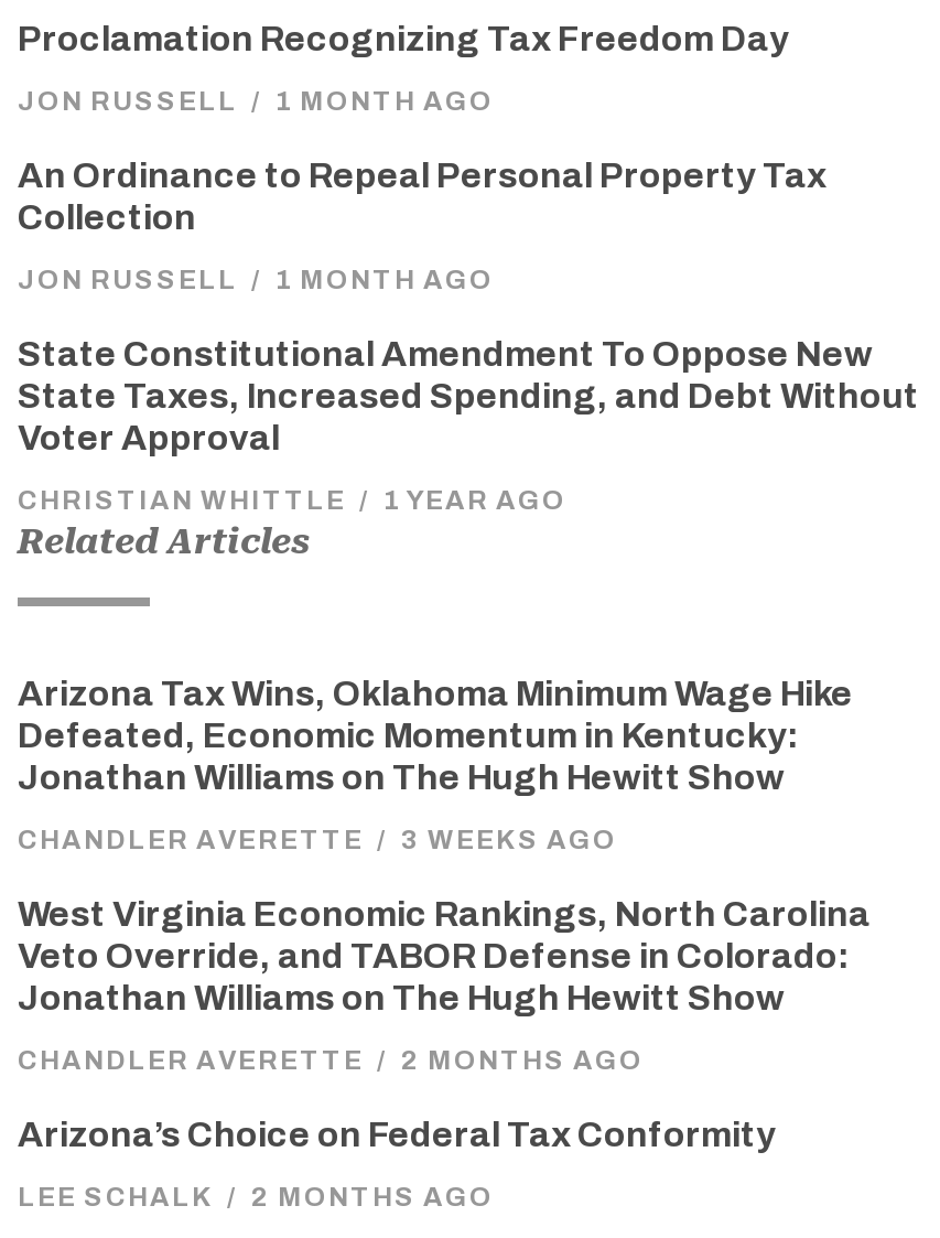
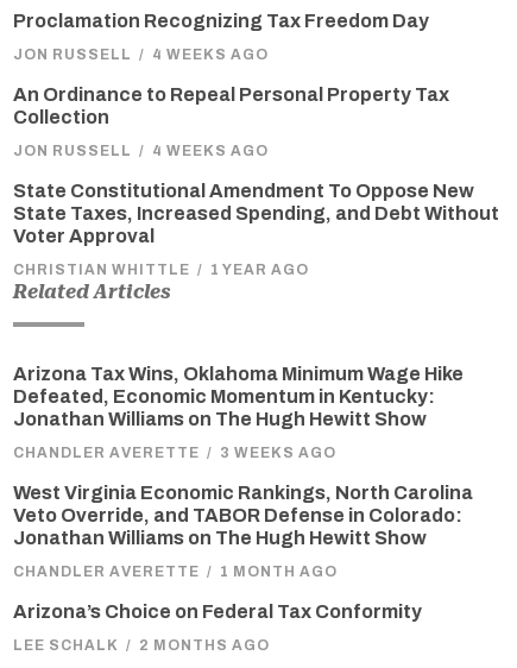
- JON RUSSELL / 1 MONTH AGO
+ JON RUSSELL / 4 WEEKS AGO

- JON RUSSELL / 1 MONTH AGO
+ JON RUSSELL / 4 WEEKS AGO

- CHANDLER AVERETTE / 2 MONTHS AGO
+ CHANDLER AVERETTE / 1 MONTH AGO
